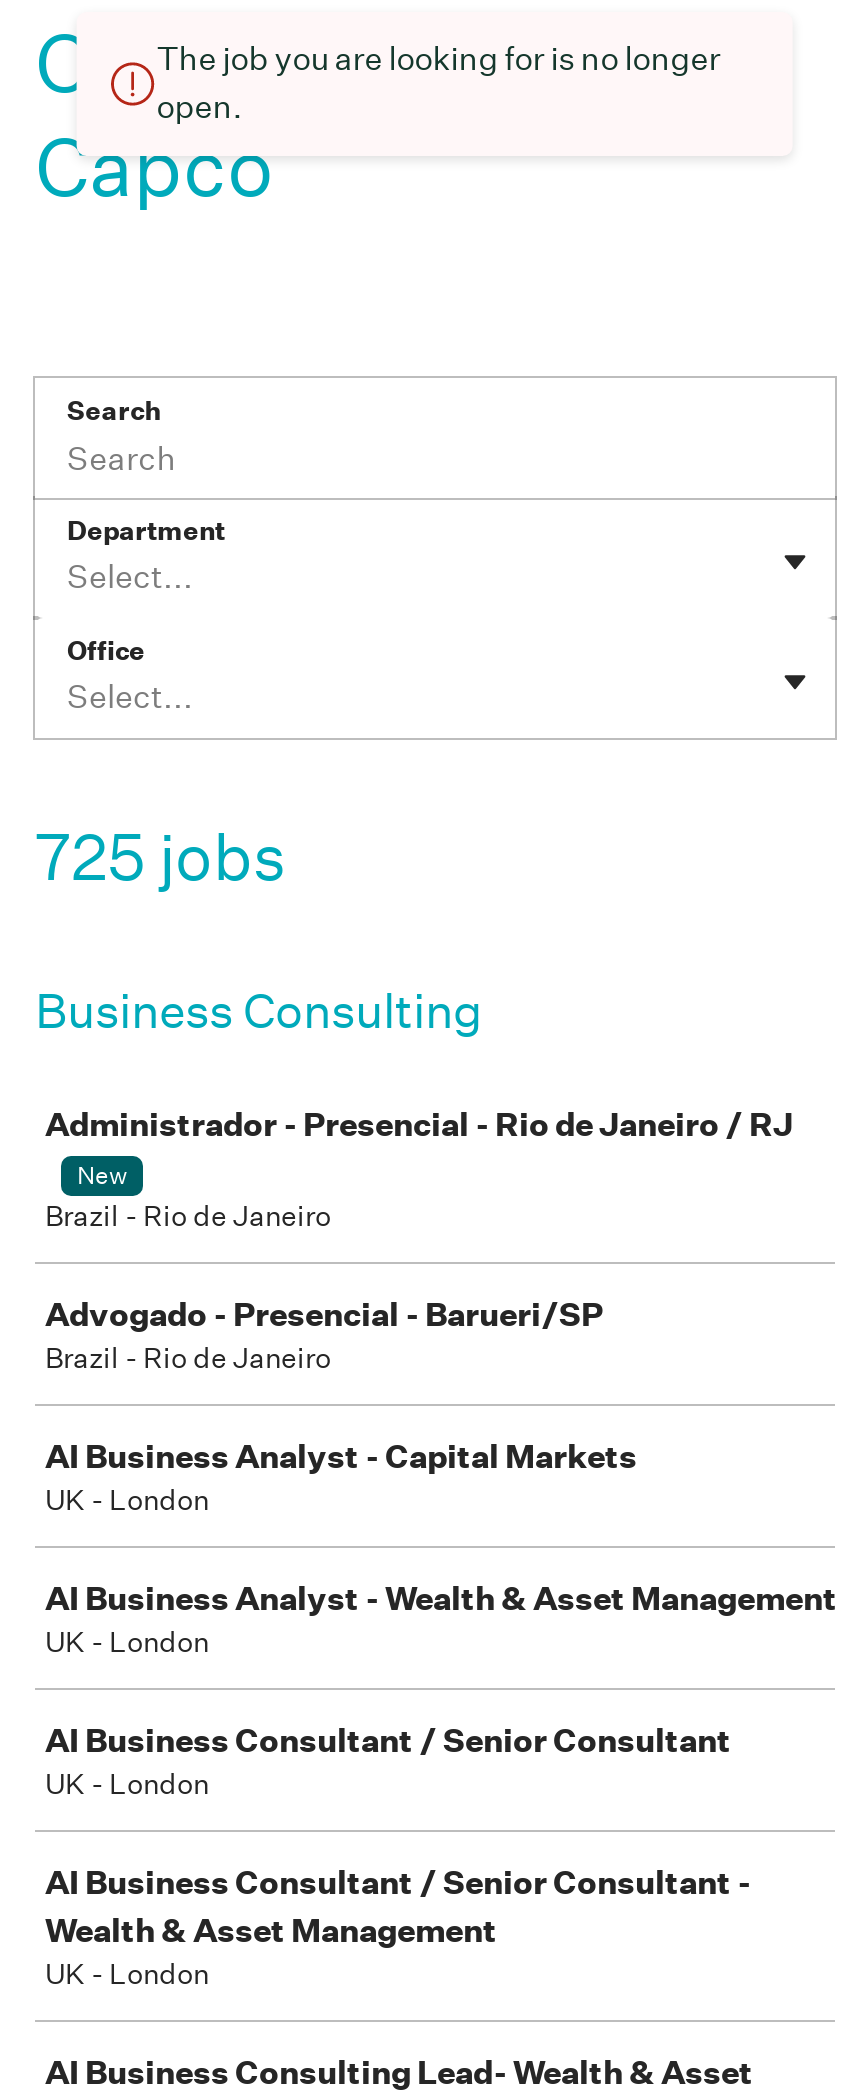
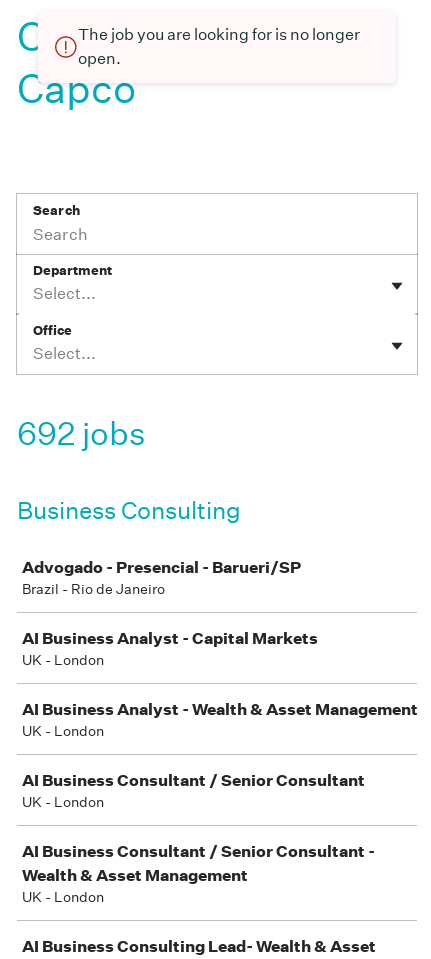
- 725 jobs
+ 692 jobs

- Administrador - Presencial - Rio de Janeiro / RJ
- New
- Brazil - Rio de Janeiro
